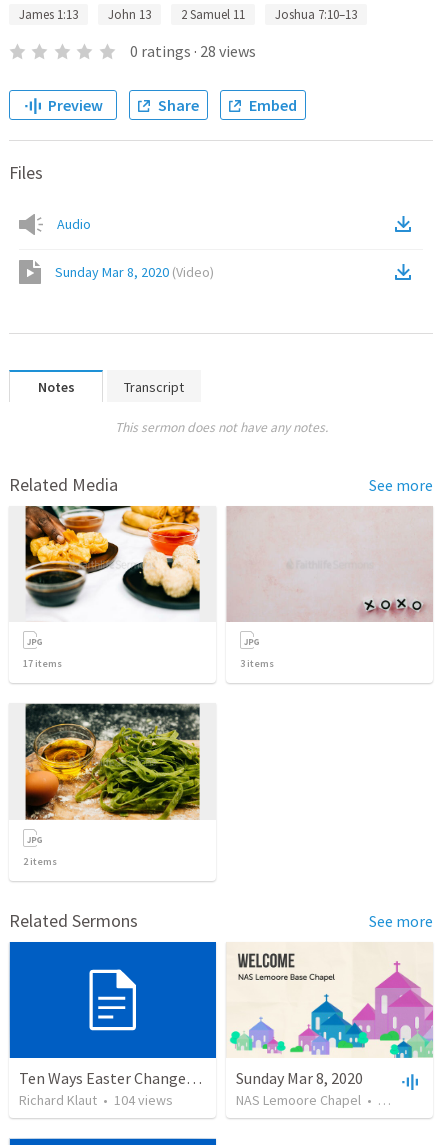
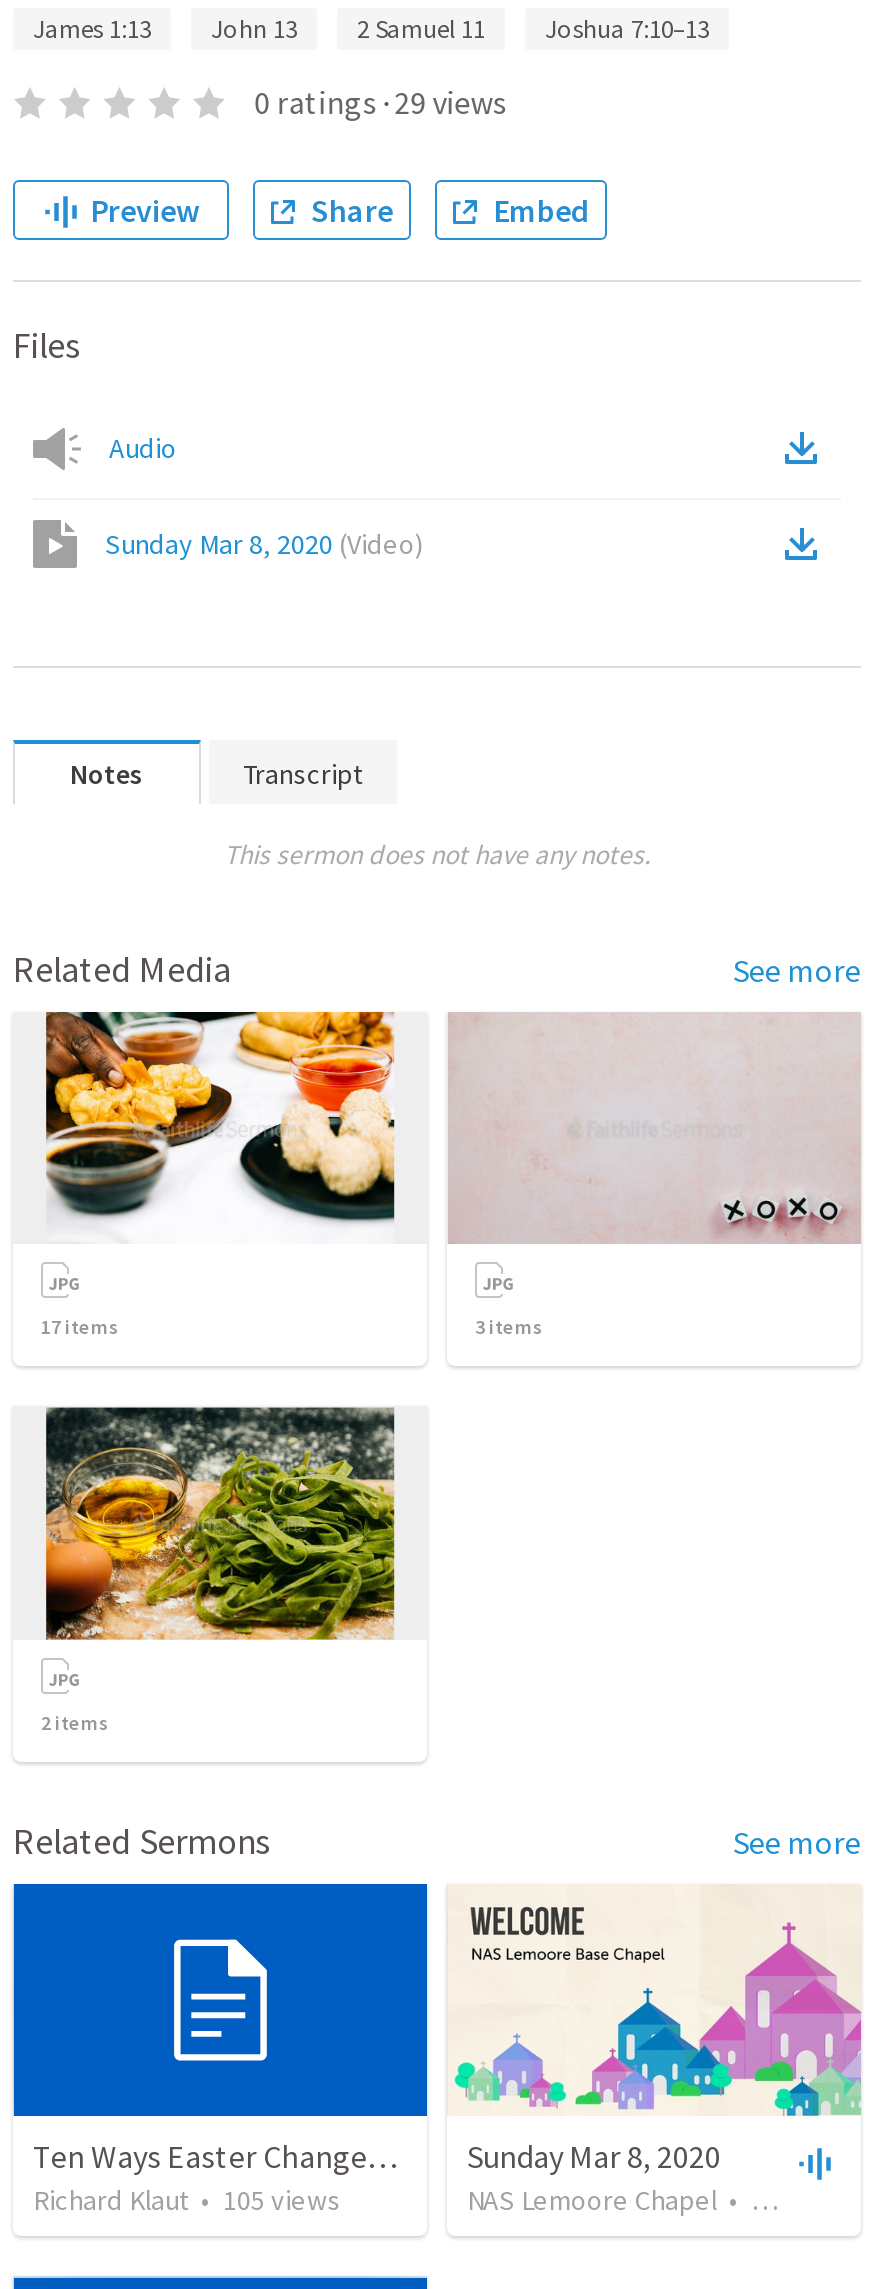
- 0 ratings · 28 views
+ 0 ratings · 29 views

- Richard Klaut • 104 views
+ Richard Klaut • 105 views
